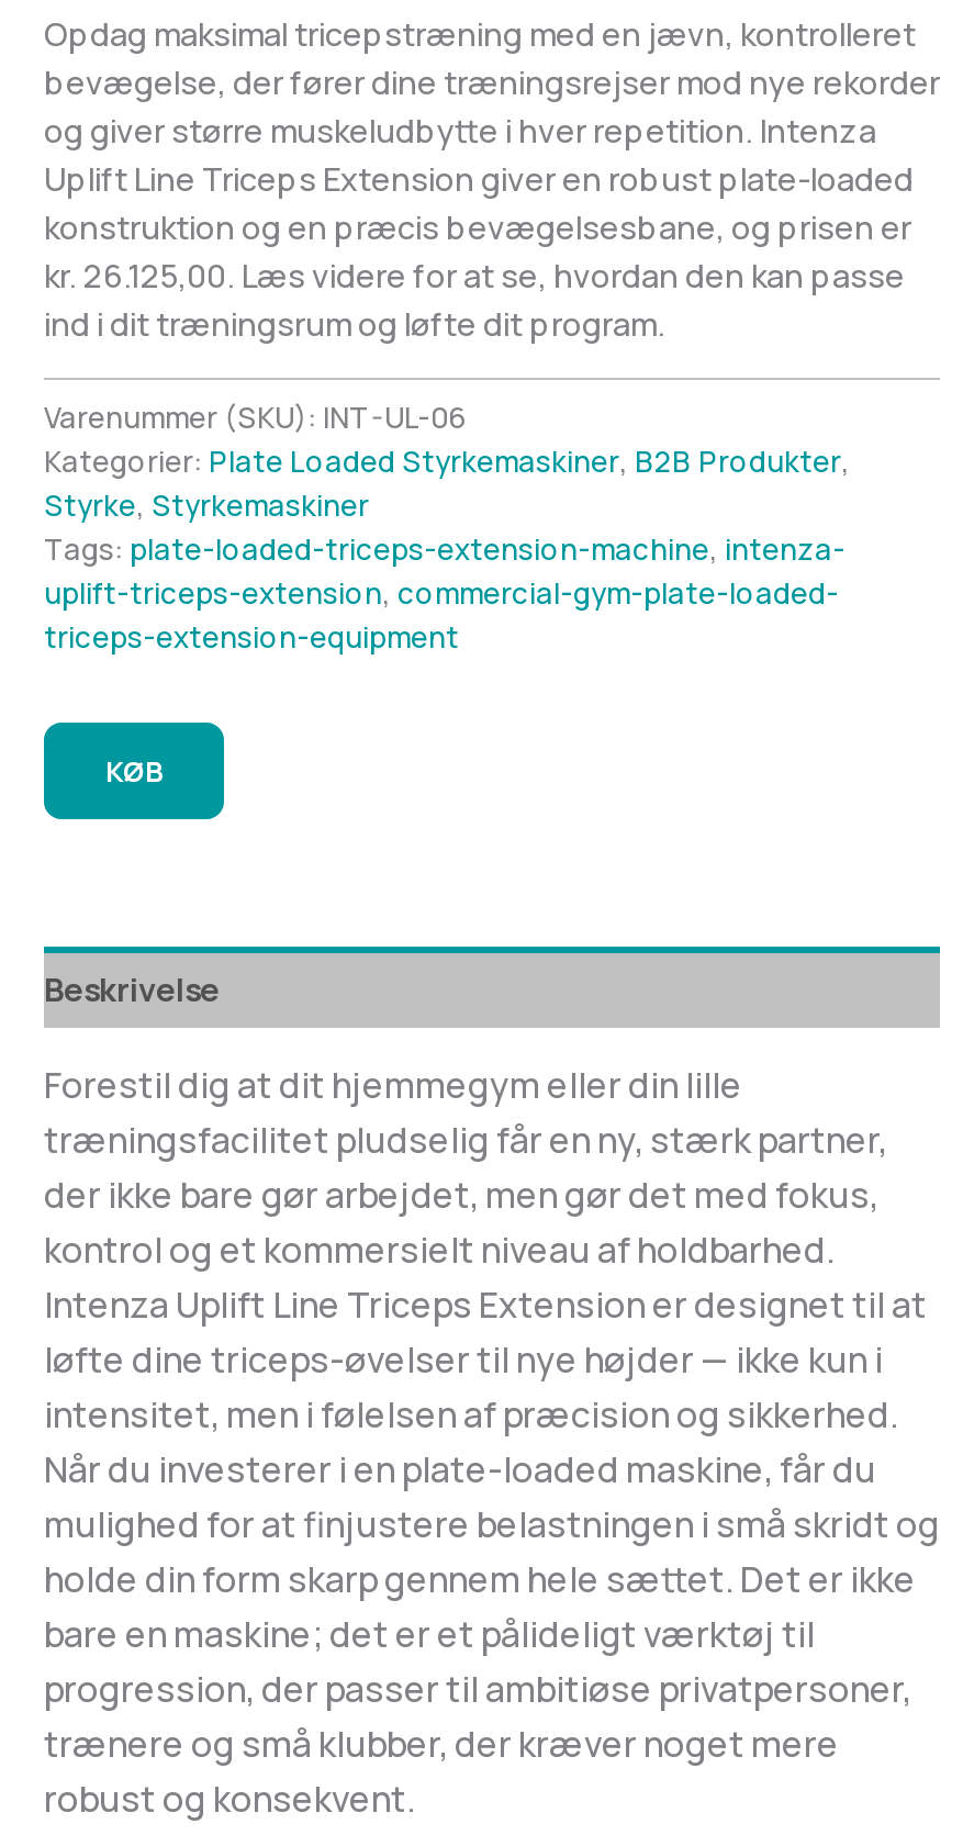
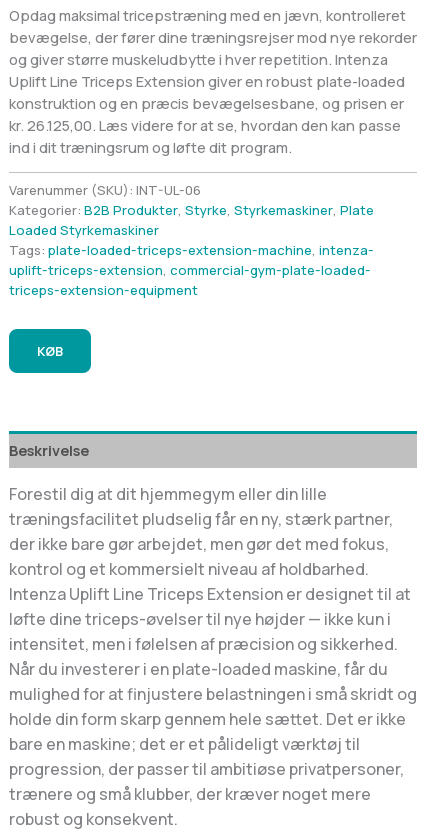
- Kategorier: Plate Loaded Styrkemaskiner, B2B Produkter,
+ Kategorier: B2B Produkter, Styrke, Styrkemaskiner, Plate

- Styrke, Styrkemaskiner
+ Loaded Styrkemaskiner
